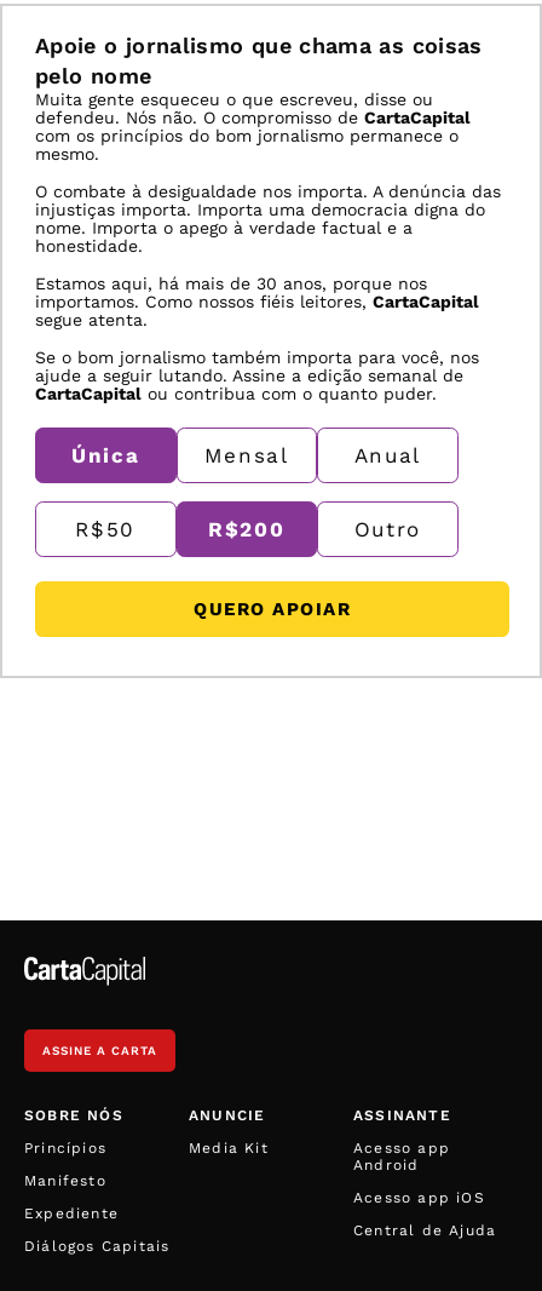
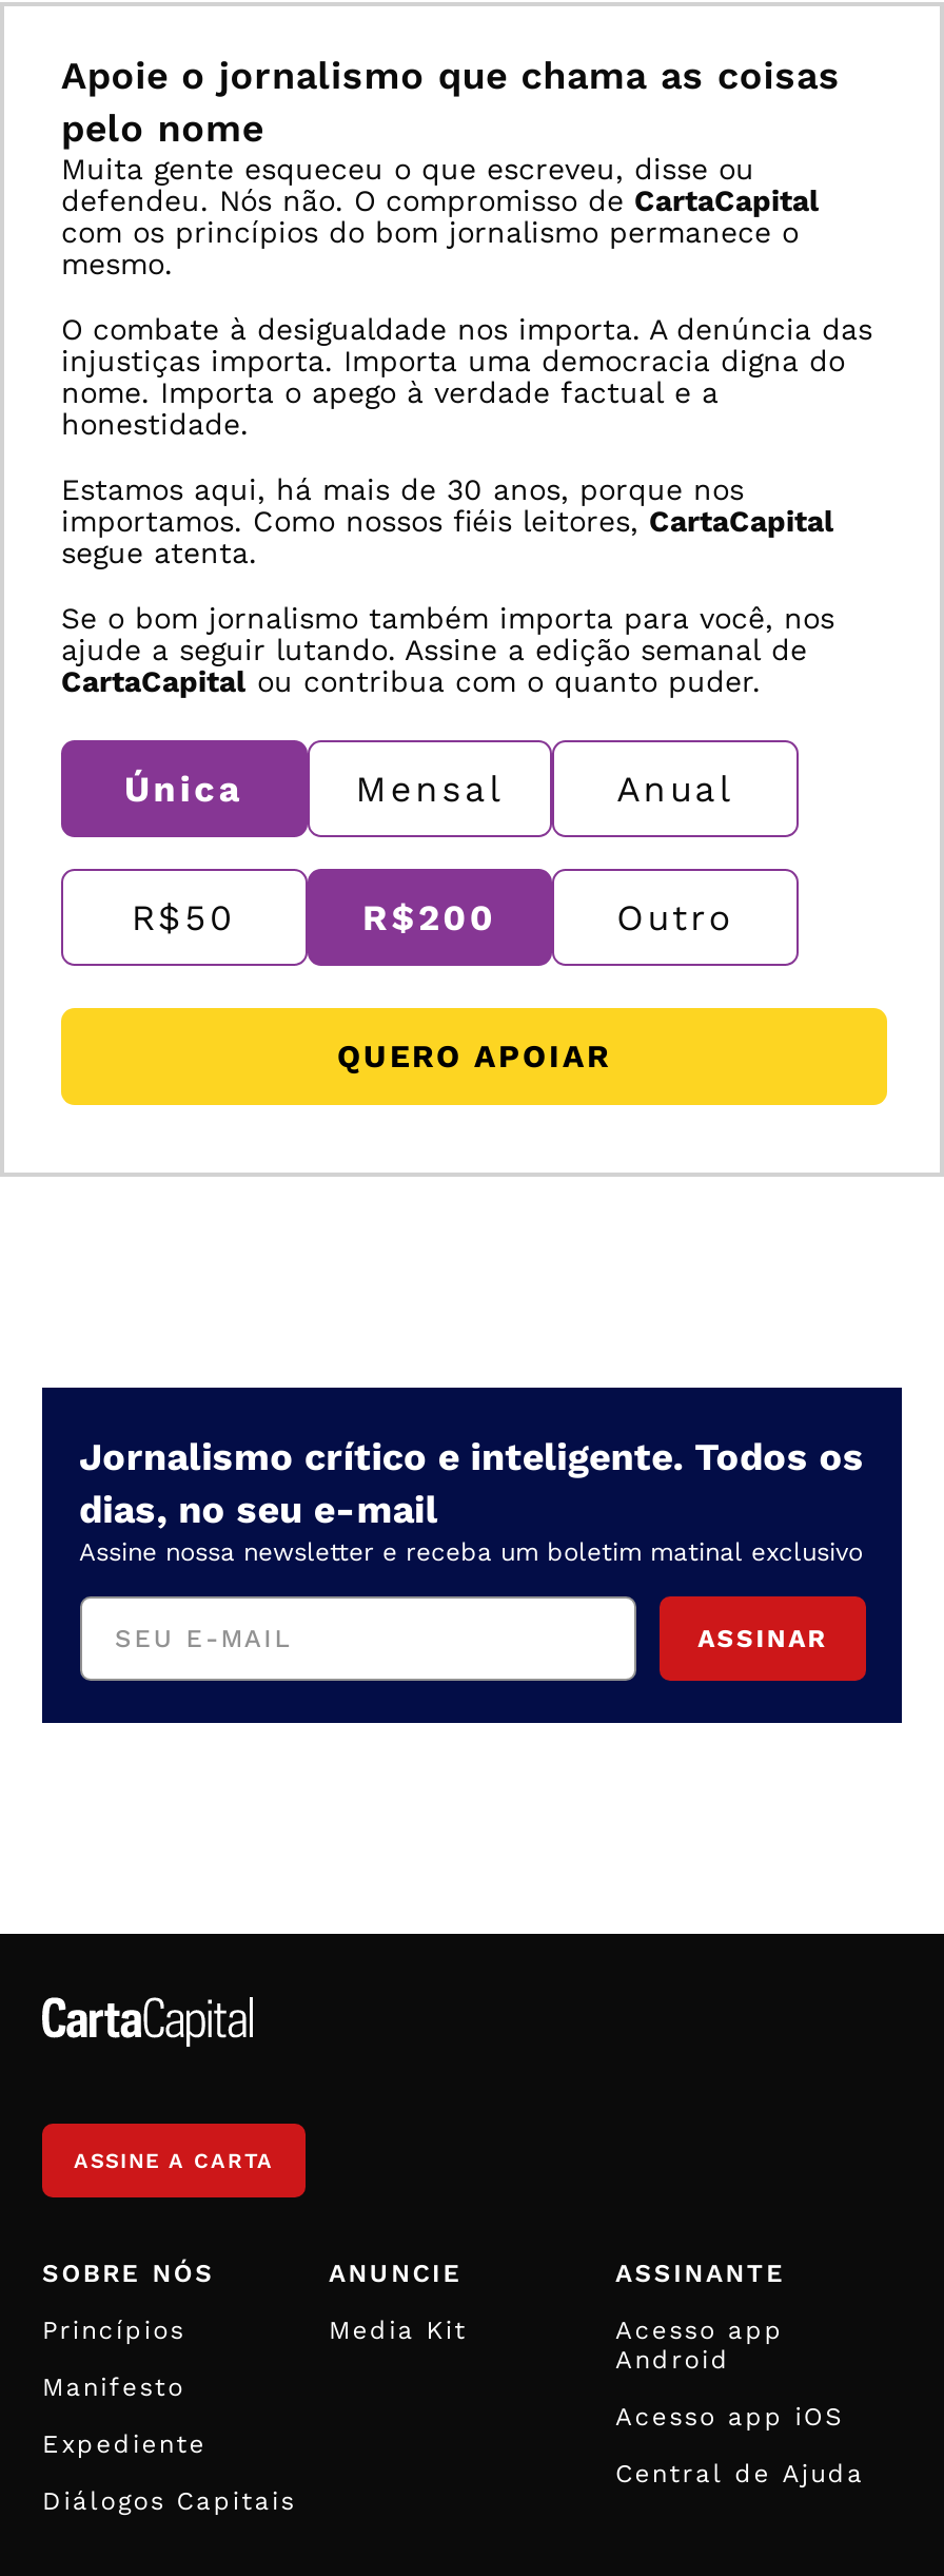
+ [image]
+ Jornalismo crítico e inteligente. Todos os
+ dias, no seu e-mail
+ Assine nossa newsletter e receba um boletim matinal exclusivo
+ ASSINAR
